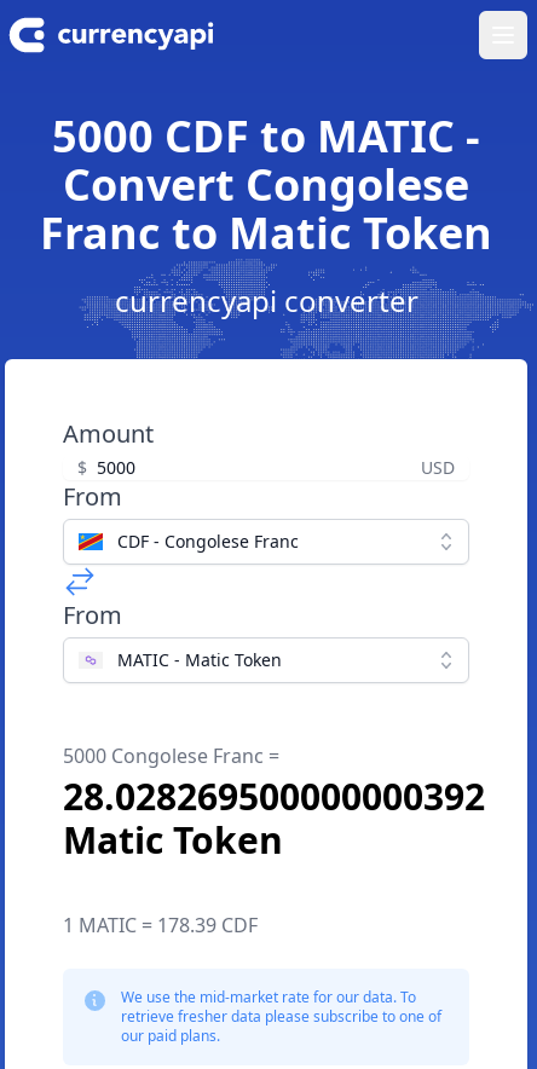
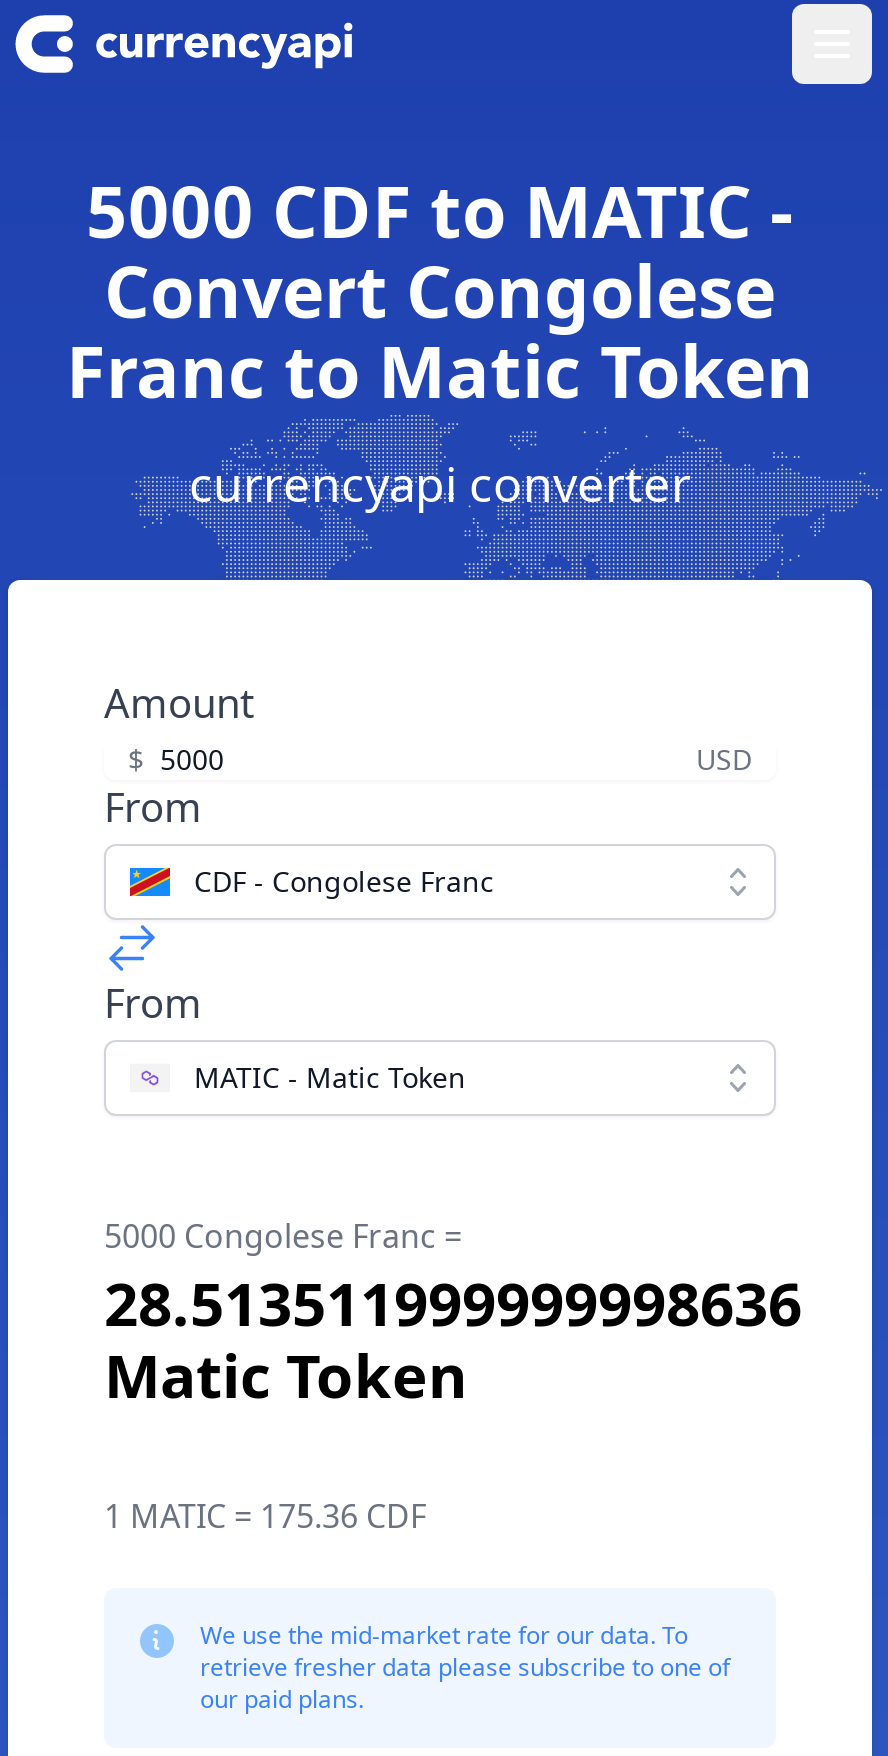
- 28.028269500000000392
+ 28.513511999999998636

- 1 MATIC = 178.39 CDF
+ 1 MATIC = 175.36 CDF
